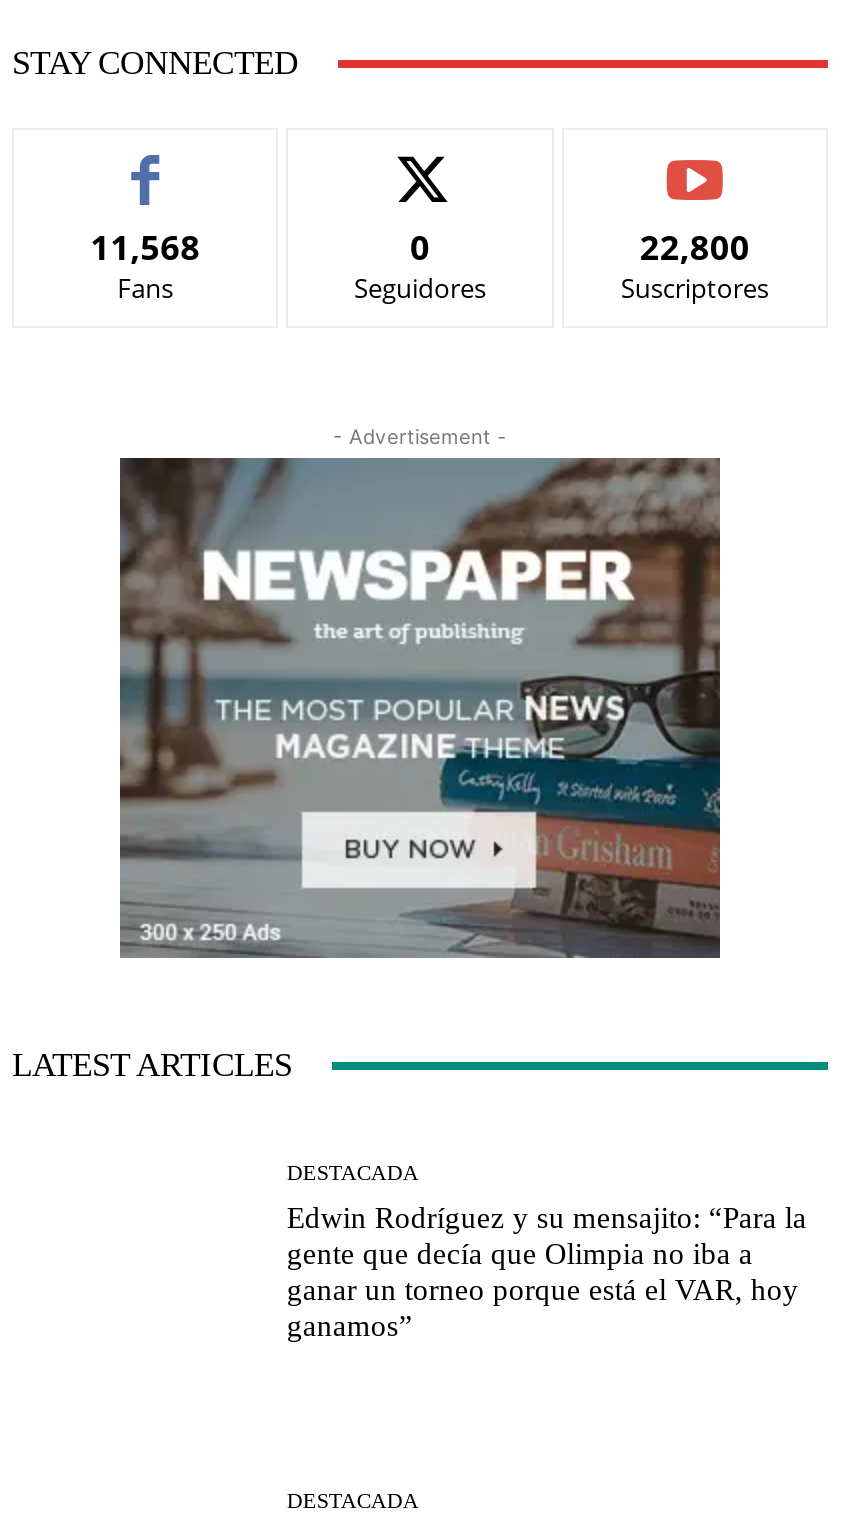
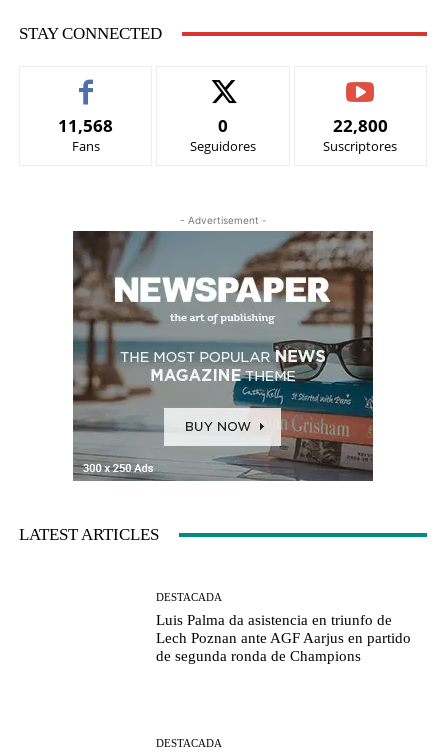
- Edwin Rodríguez y su mensajito: “Para la
- gente que decía que Olimpia no iba a
- ganar un torneo porque está el VAR, hoy
- ganamos”
+ Luis Palma da asistencia en triunfo de
+ Lech Poznan ante AGF Aarjus en partido
+ de segunda ronda de Champions
